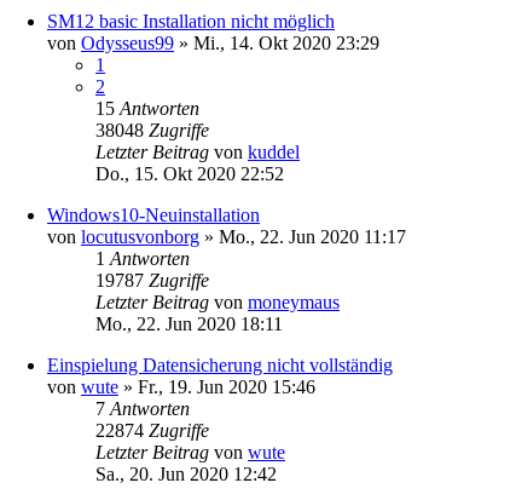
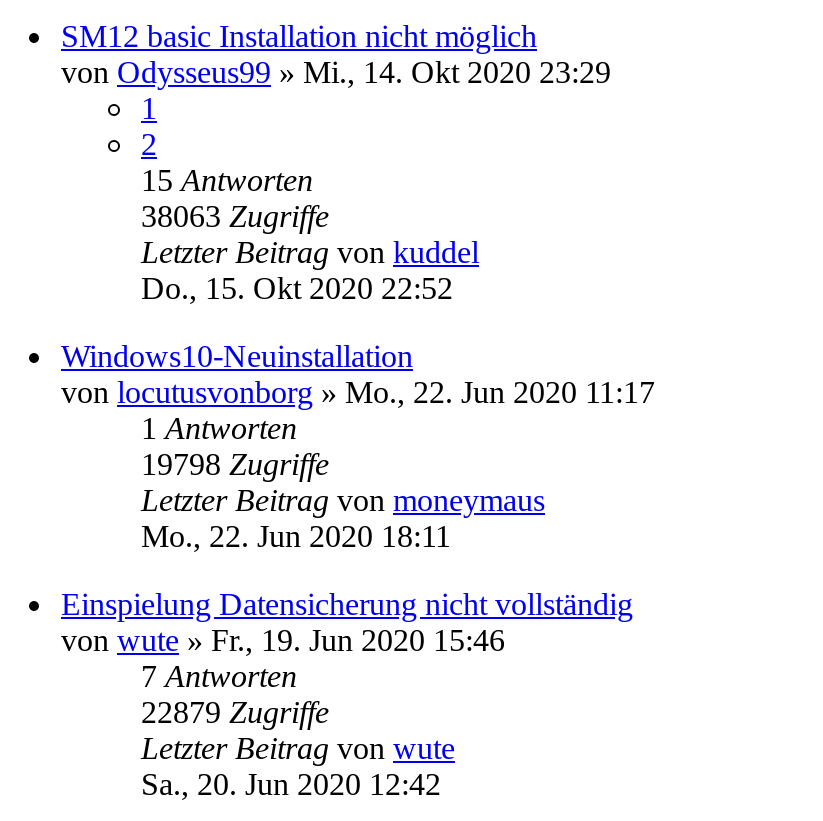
- 38048 Zugriffe
+ 38063 Zugriffe

- 19787 Zugriffe
+ 19798 Zugriffe

- 22874 Zugriffe
+ 22879 Zugriffe
